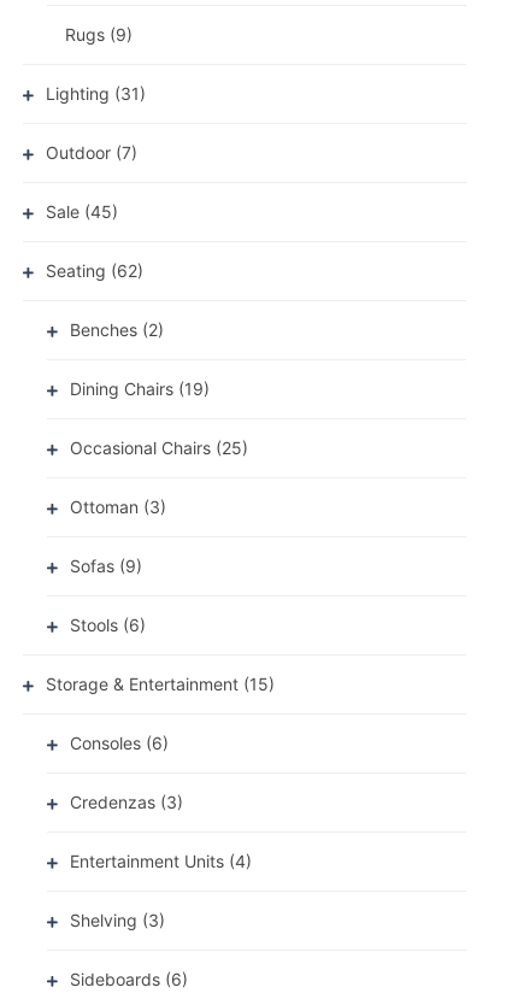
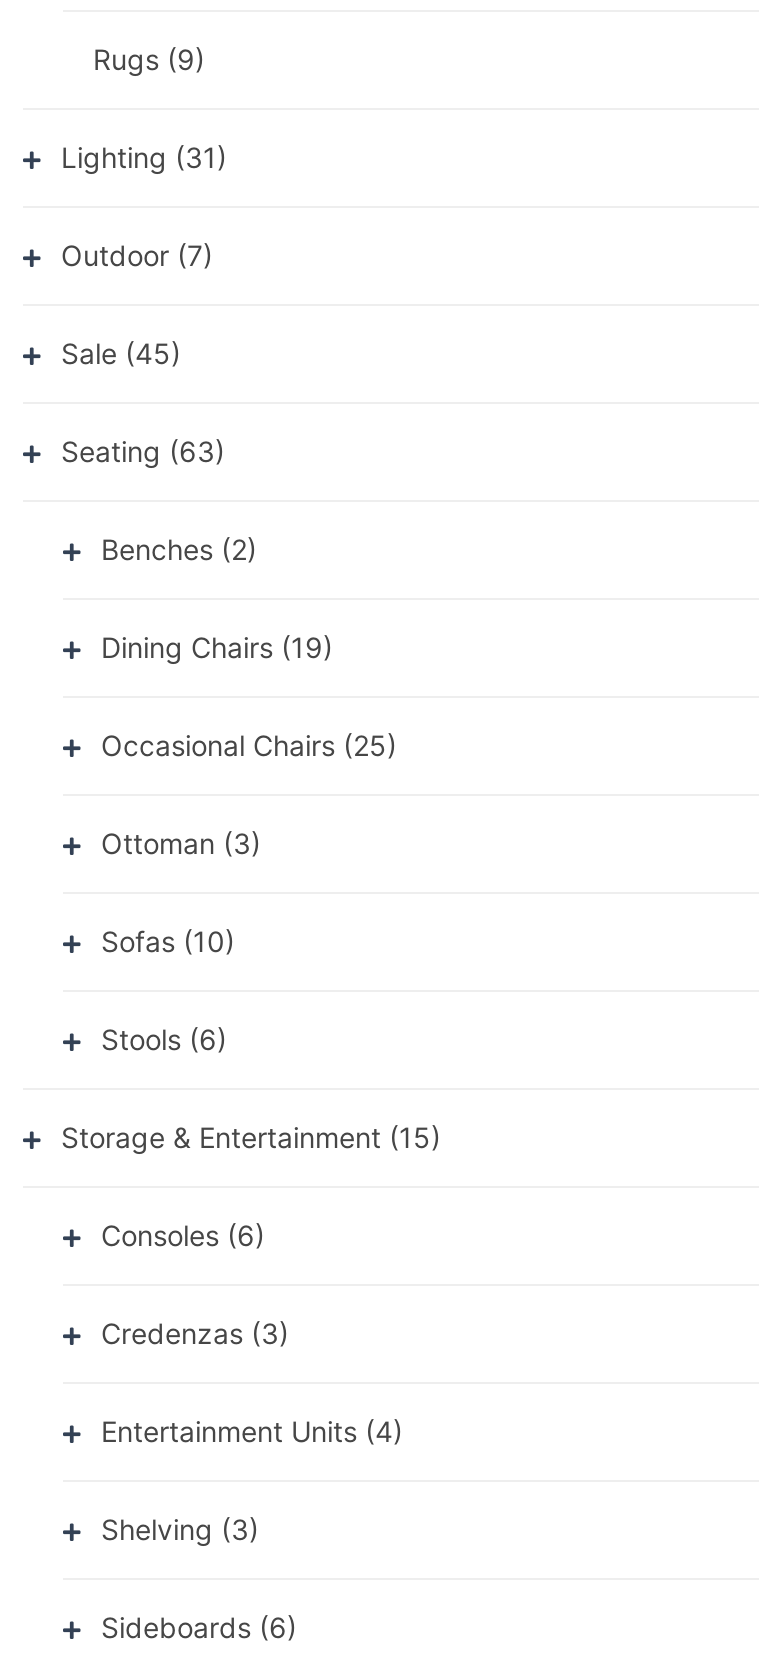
- Seating (62)
+ Seating (63)

- Sofas (9)
+ Sofas (10)
